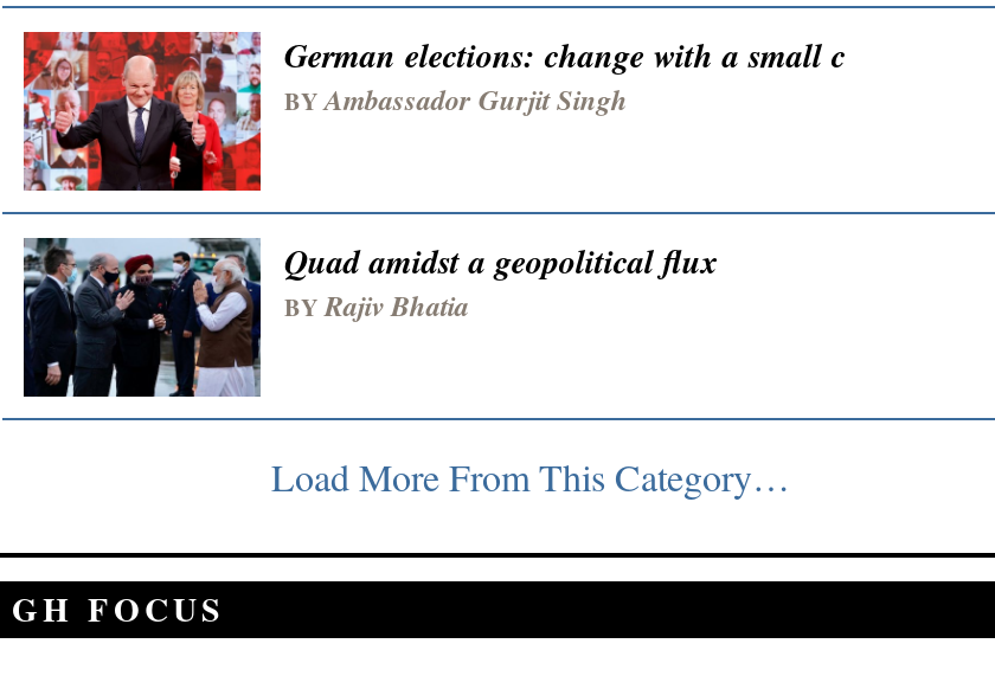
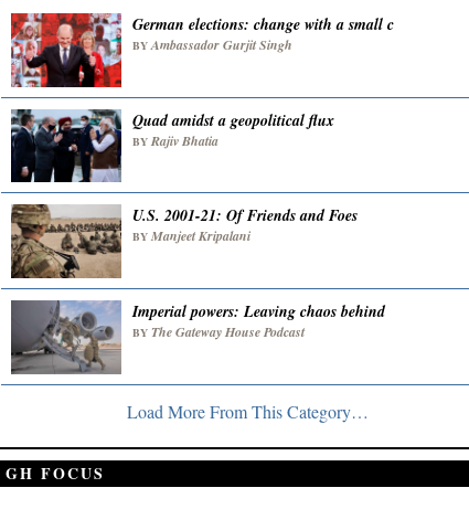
+ [image]
+ U.S. 2001-21: Of Friends and Foes
+ BY Manjeet Kripalani
+ Imperial powers: Leaving chaos behind
+ BY The Gateway House Podcast

+ [image]
